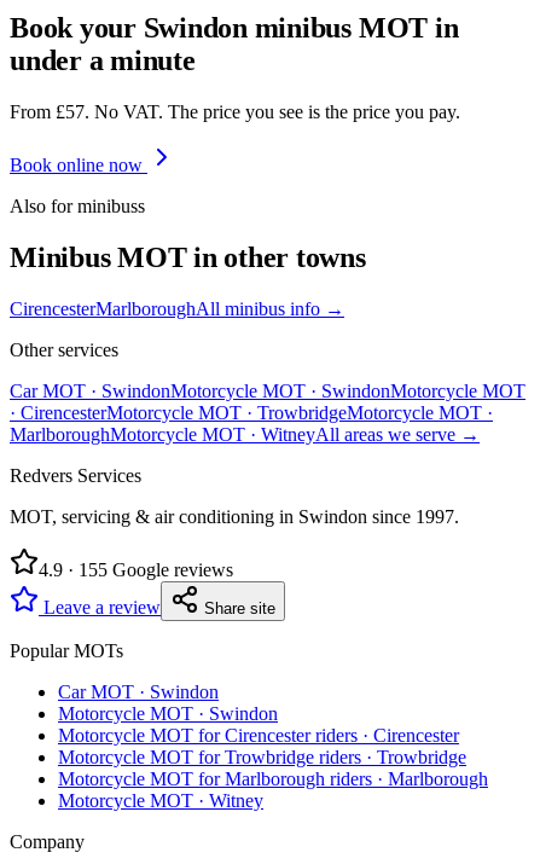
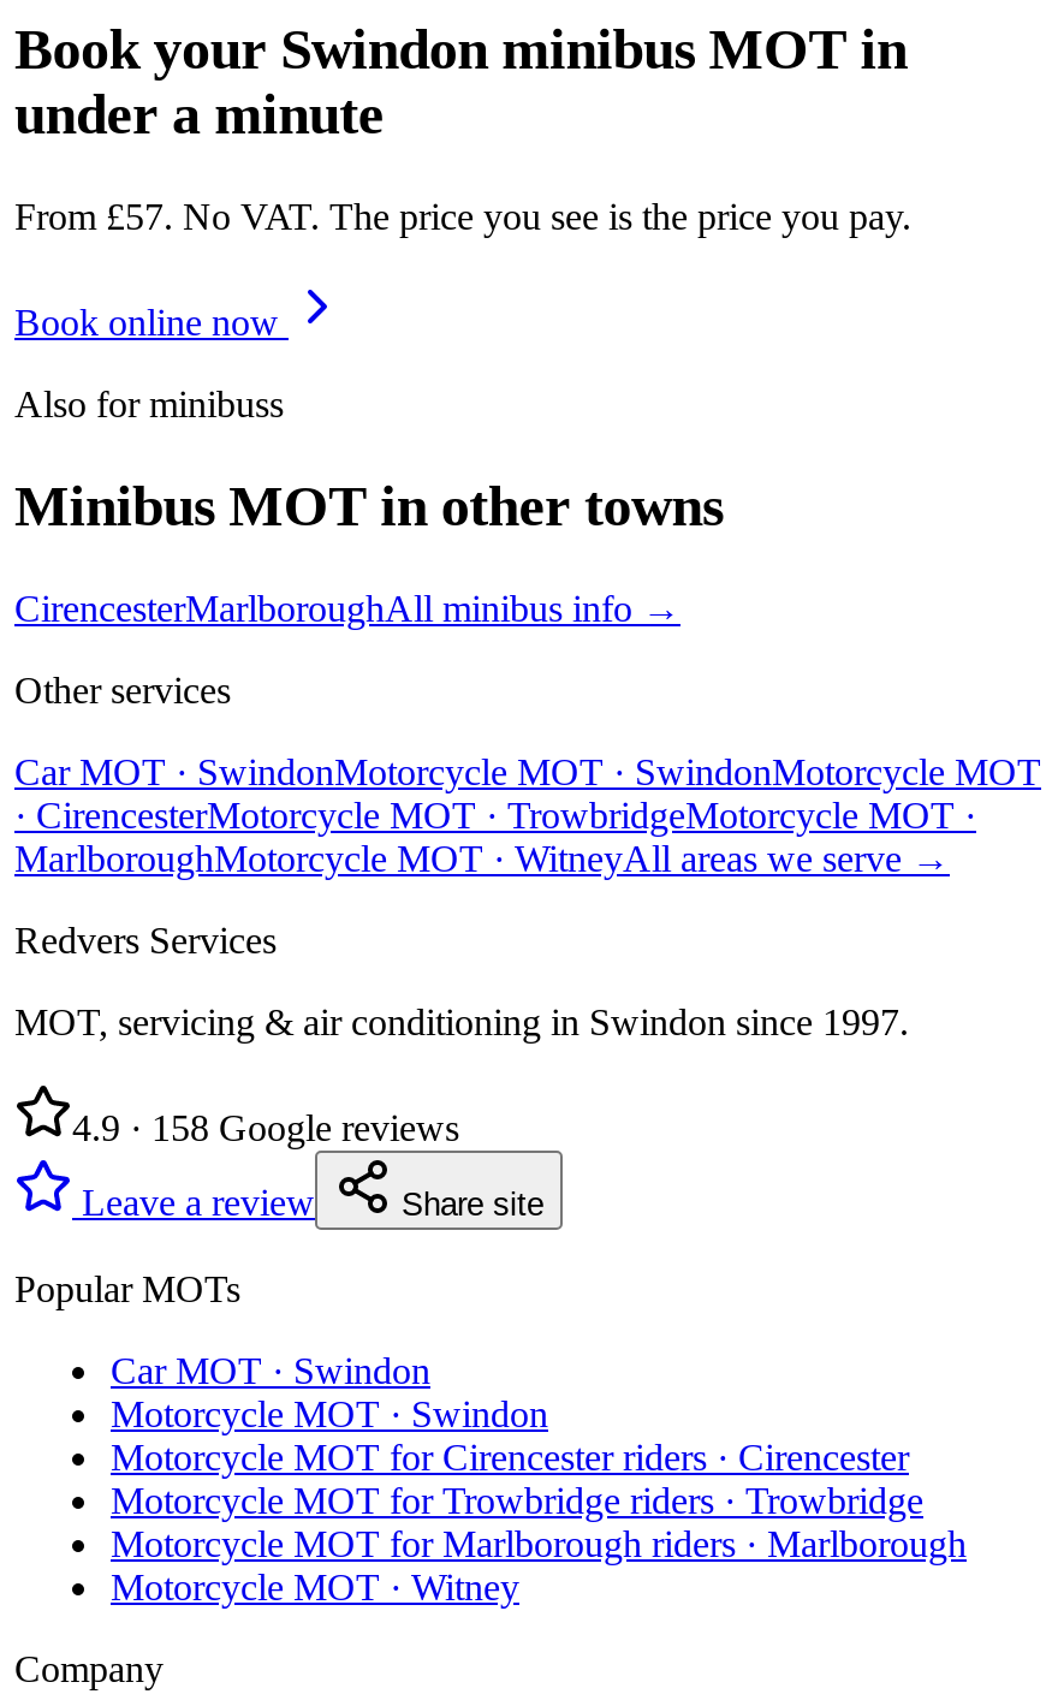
- 4.9 · 155 Google reviews
+ 4.9 · 158 Google reviews
